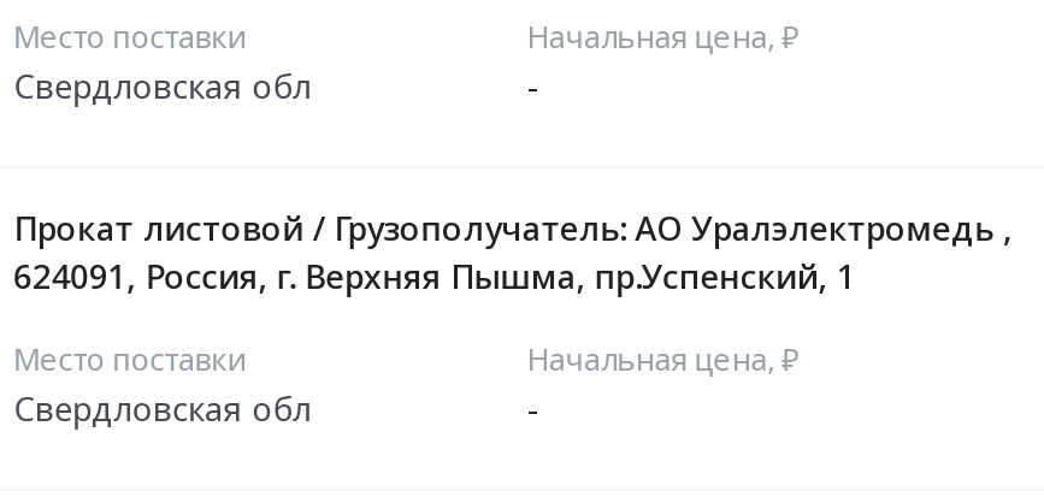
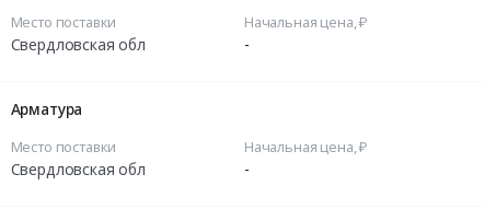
- Прокат листовой / Грузополучатель: АО Уралэлектромедь ,
- 624091, Россия, г. Верхняя Пышма, пр.Успенский, 1
+ Арматура
